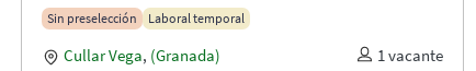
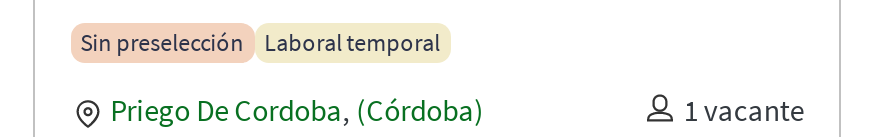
- Cullar Vega, (Granada)
+ Priego De Cordoba, (Córdoba)
